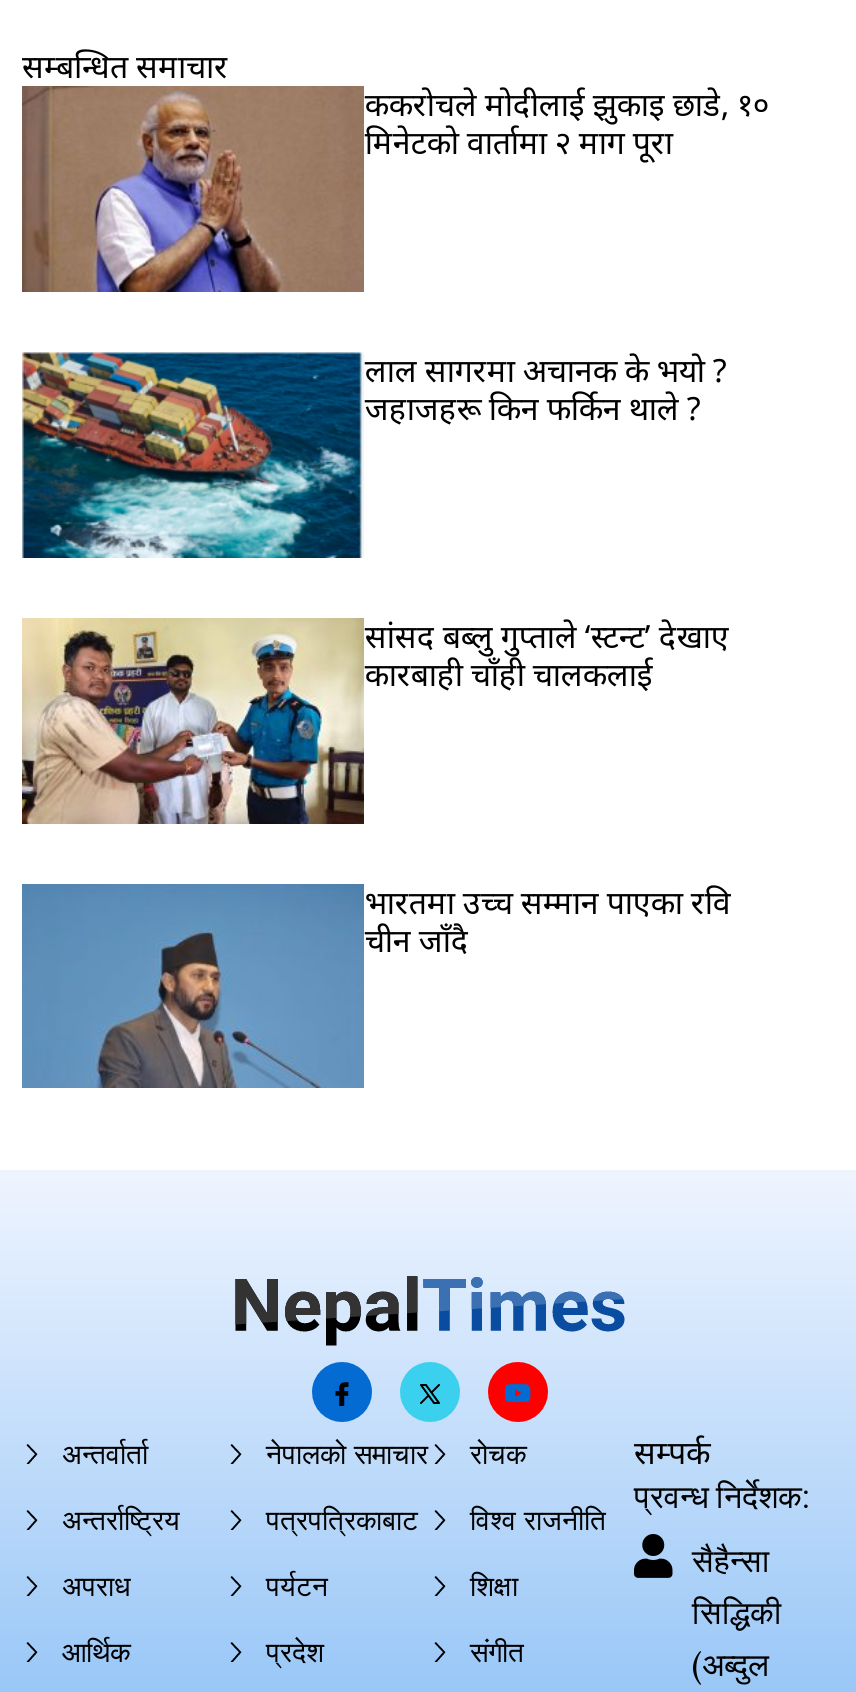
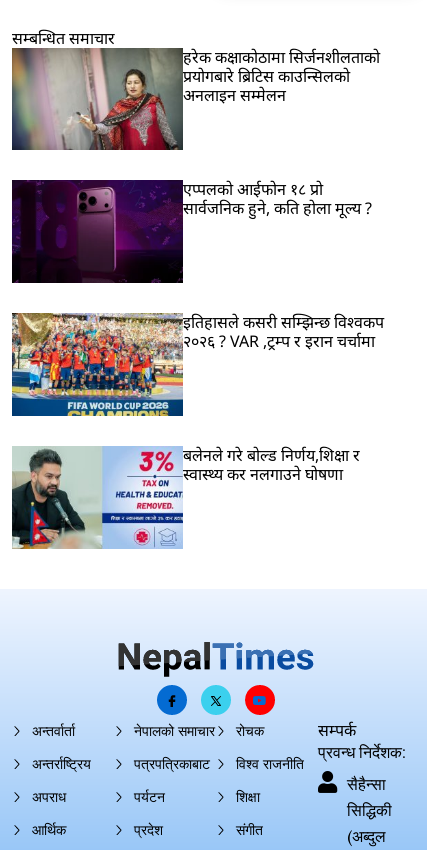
- [image]
- ककरोचले मोदीलाई झुकाइ छाडे, १०
- मिनेटको वार्तामा २ माग पूरा
+ [image]
+ हरेक कक्षाकोठामा सिर्जनशीलताको
+ प्रयोगबारे ब्रिटिस काउन्सिलको
+ अनलाइन सम्मेलन

- [image]
- लाल सागरमा अचानक के भयो ?
- जहाजहरू किन फर्किन थाले ?
+ [image]
+ एप्पलको आईफोन १८ प्रो
+ सार्वजनिक हुने, कति होला मूल्य ?

- [image]
- सांसद बब्लु गुप्ताले ‘स्टन्ट’ देखाए
- कारबाही चाँही चालकलाई
+ [image]
+ इतिहासले कसरी सम्झिन्छ विश्वकप
+ २०२६ ? VAR ,ट्रम्प र इरान चर्चामा

- [image]
- भारतमा उच्च सम्मान पाएका रवि
- चीन जाँदै
+ [image]
+ बलेनले गरे बोल्ड निर्णय,शिक्षा र
+ स्वास्थ्य कर नलगाउने घोषणा
